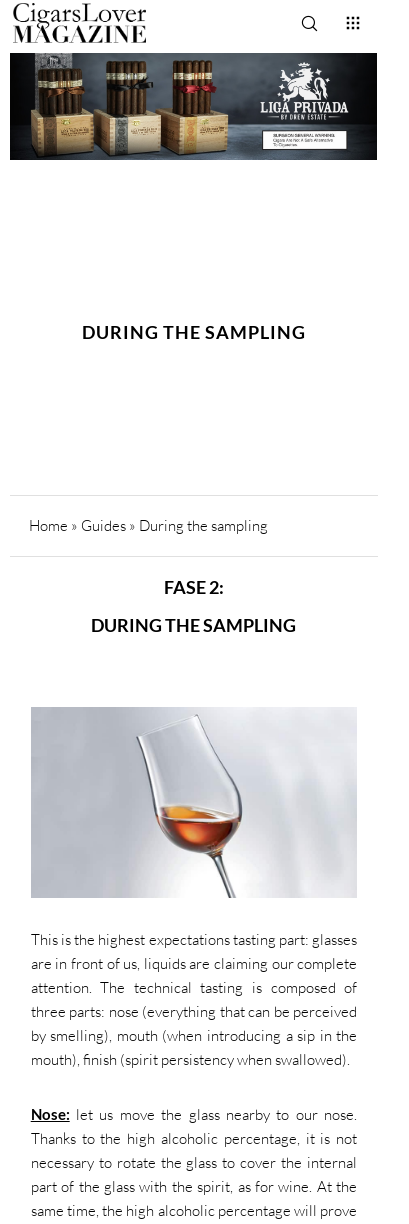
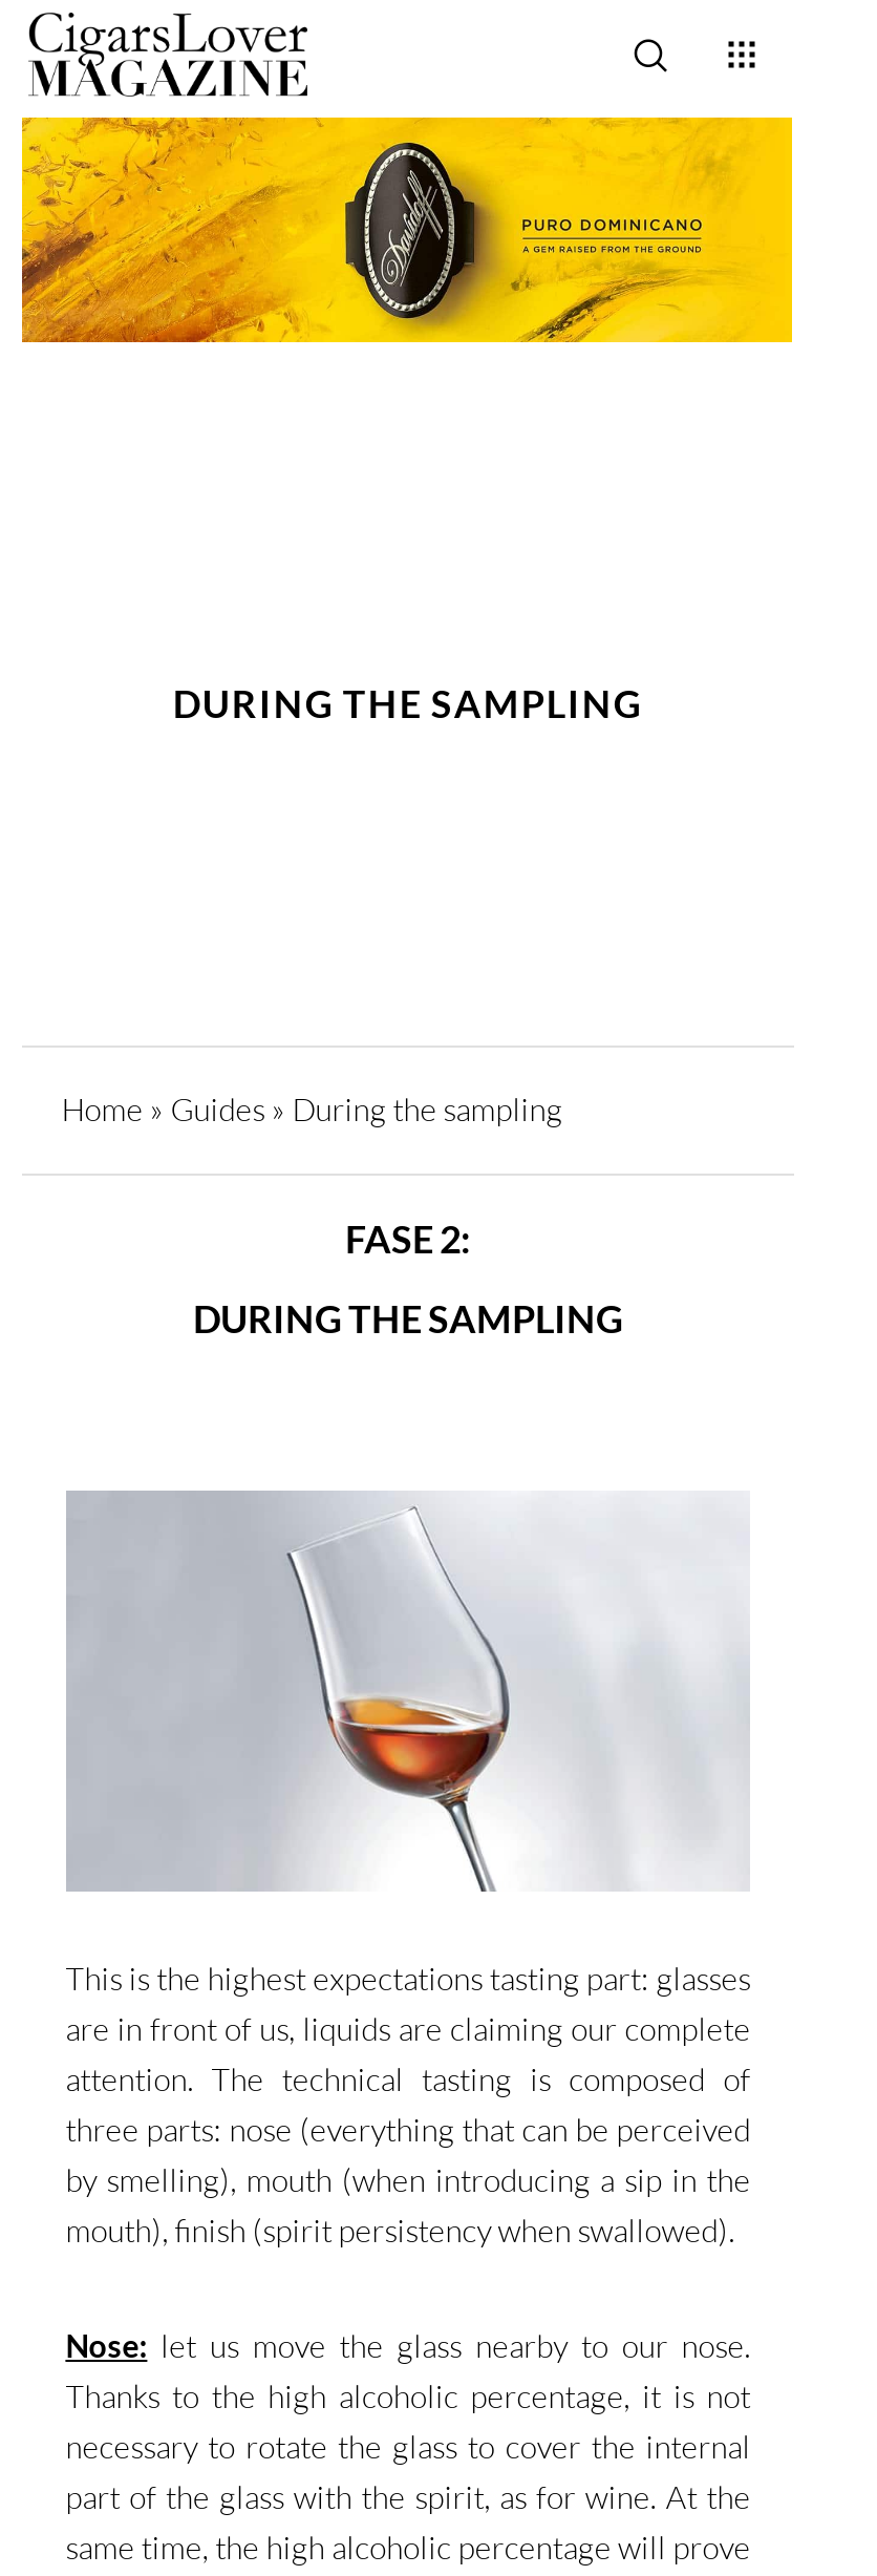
- [image]
+ [image]
